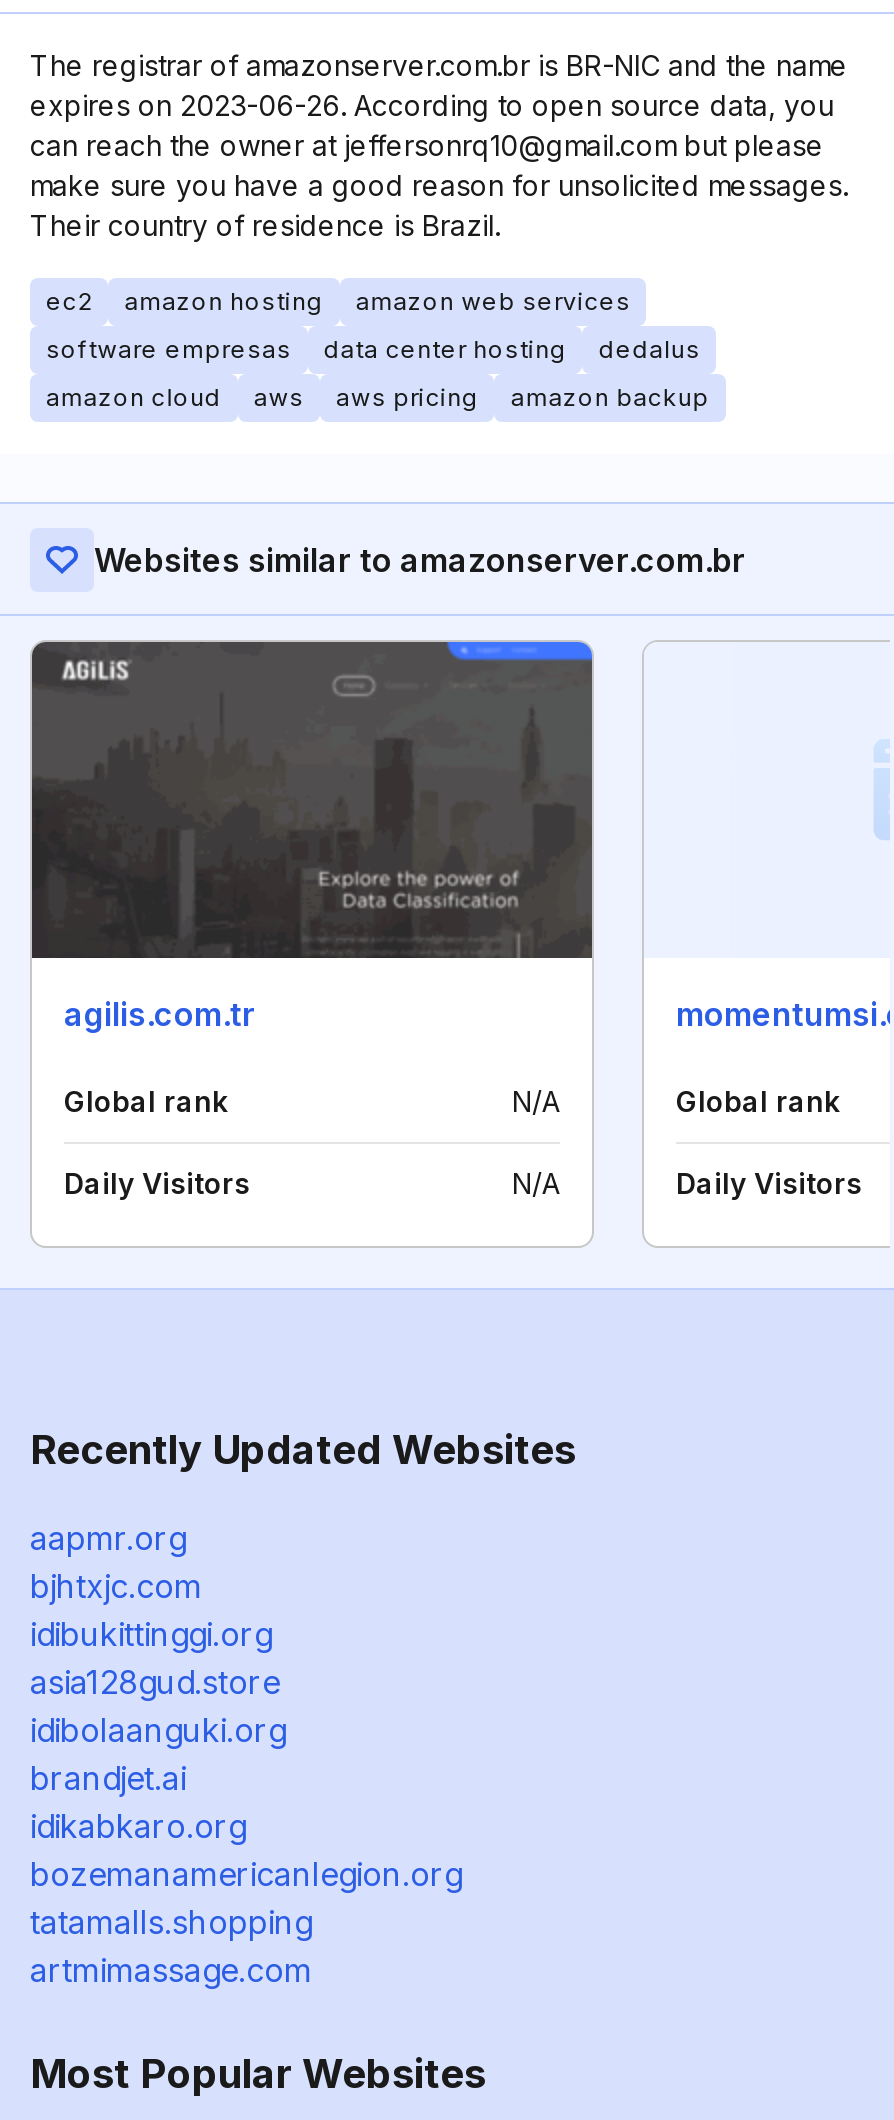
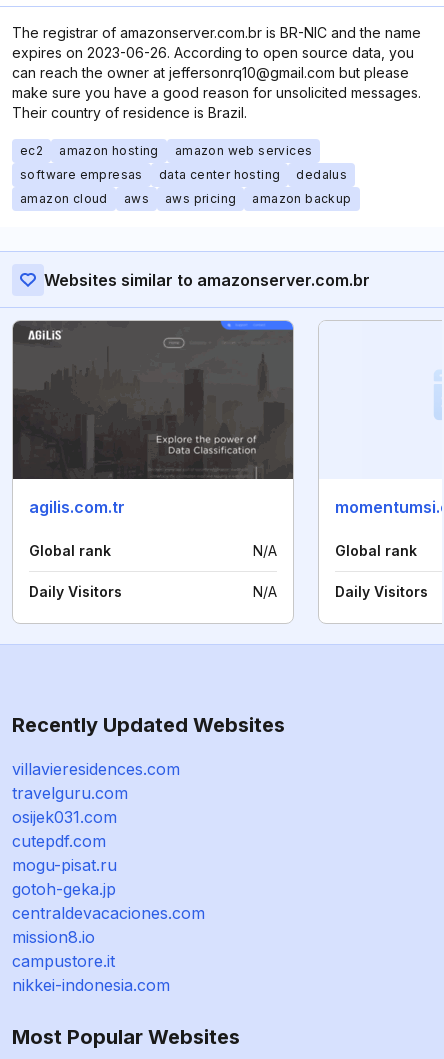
- aapmr.org
- bjhtxjc.com
- idibukittinggi.org
- asia128gud.store
- idibolaanguki.org
- brandjet.ai
- idikabkaro.org
- bozemanamericanlegion.org
- tatamalls.shopping
- artmimassage.com
+ villavieresidences.com
+ travelguru.com
+ osijek031.com
+ cutepdf.com
+ mogu-pisat.ru
+ gotoh-geka.jp
+ centraldevacaciones.com
+ mission8.io
+ campustore.it
+ nikkei-indonesia.com
